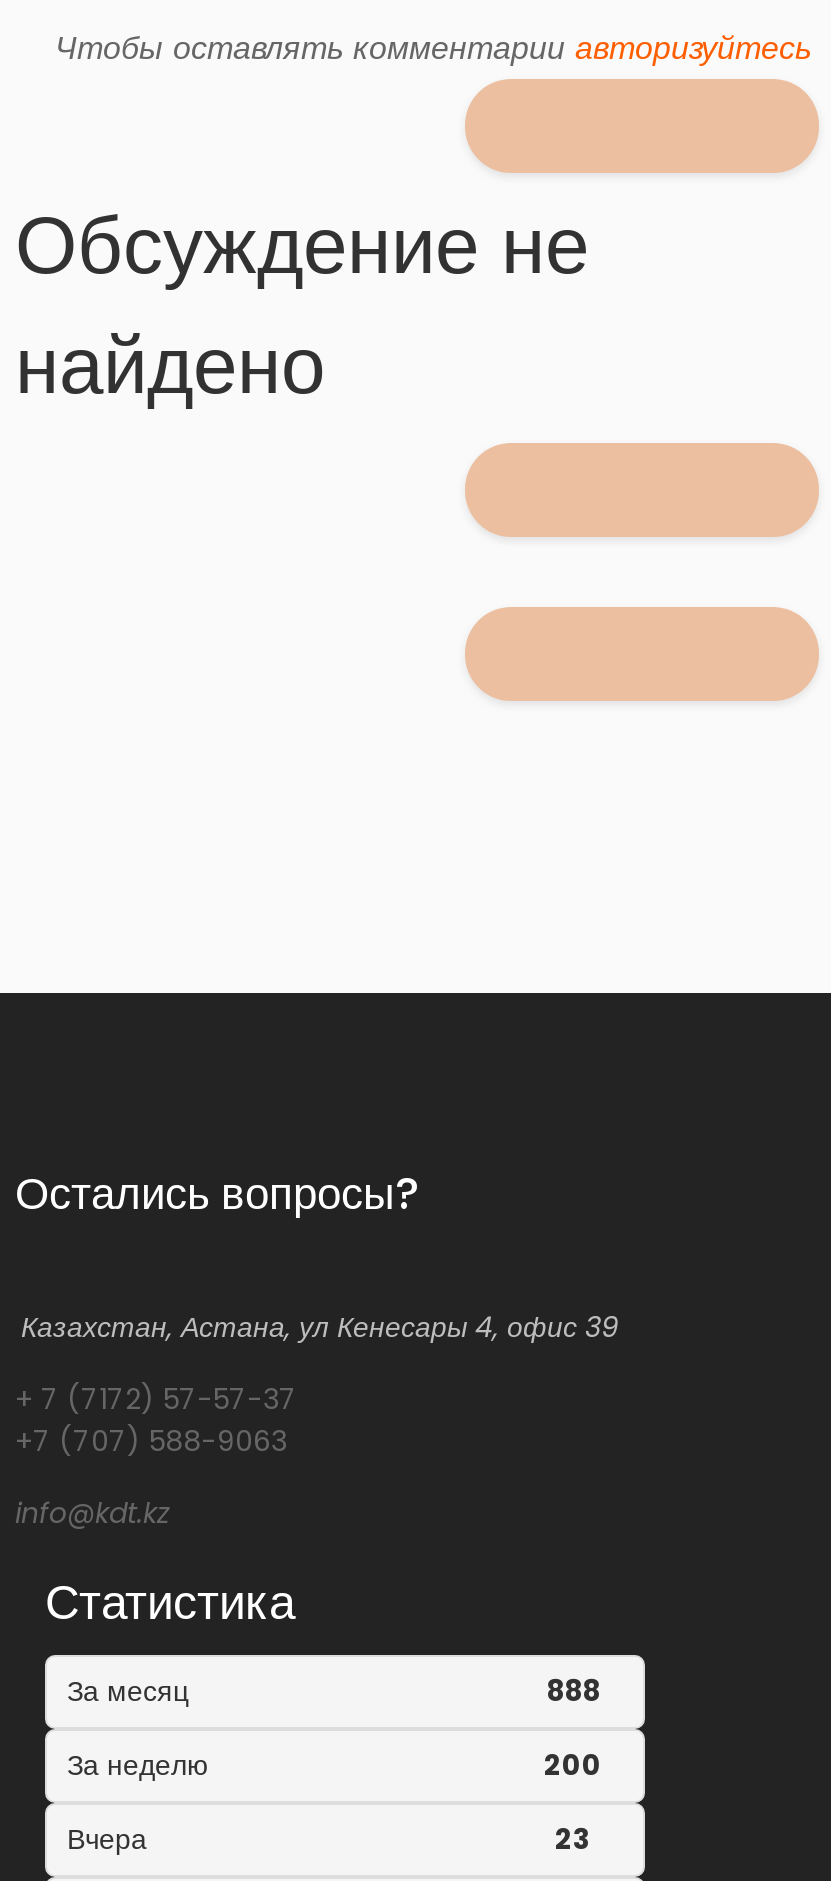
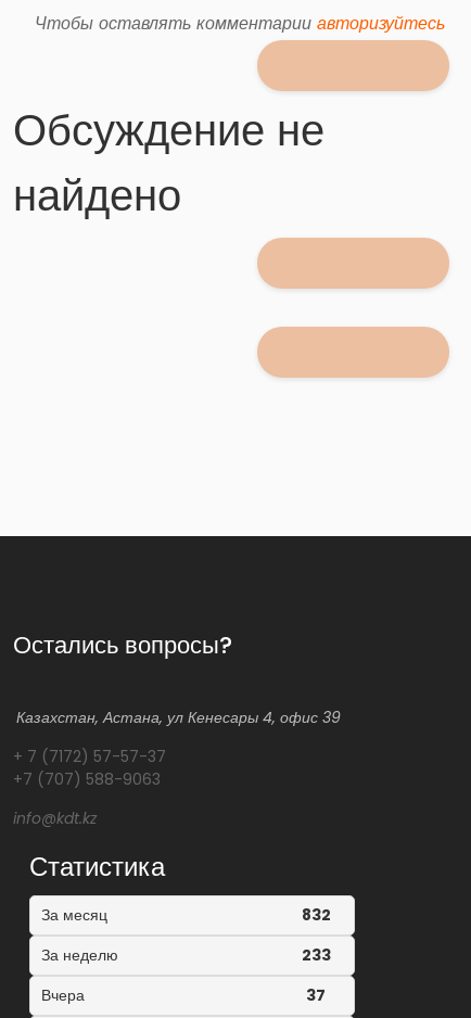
- 888
+ 832

- 200
+ 233

- 23
+ 37
